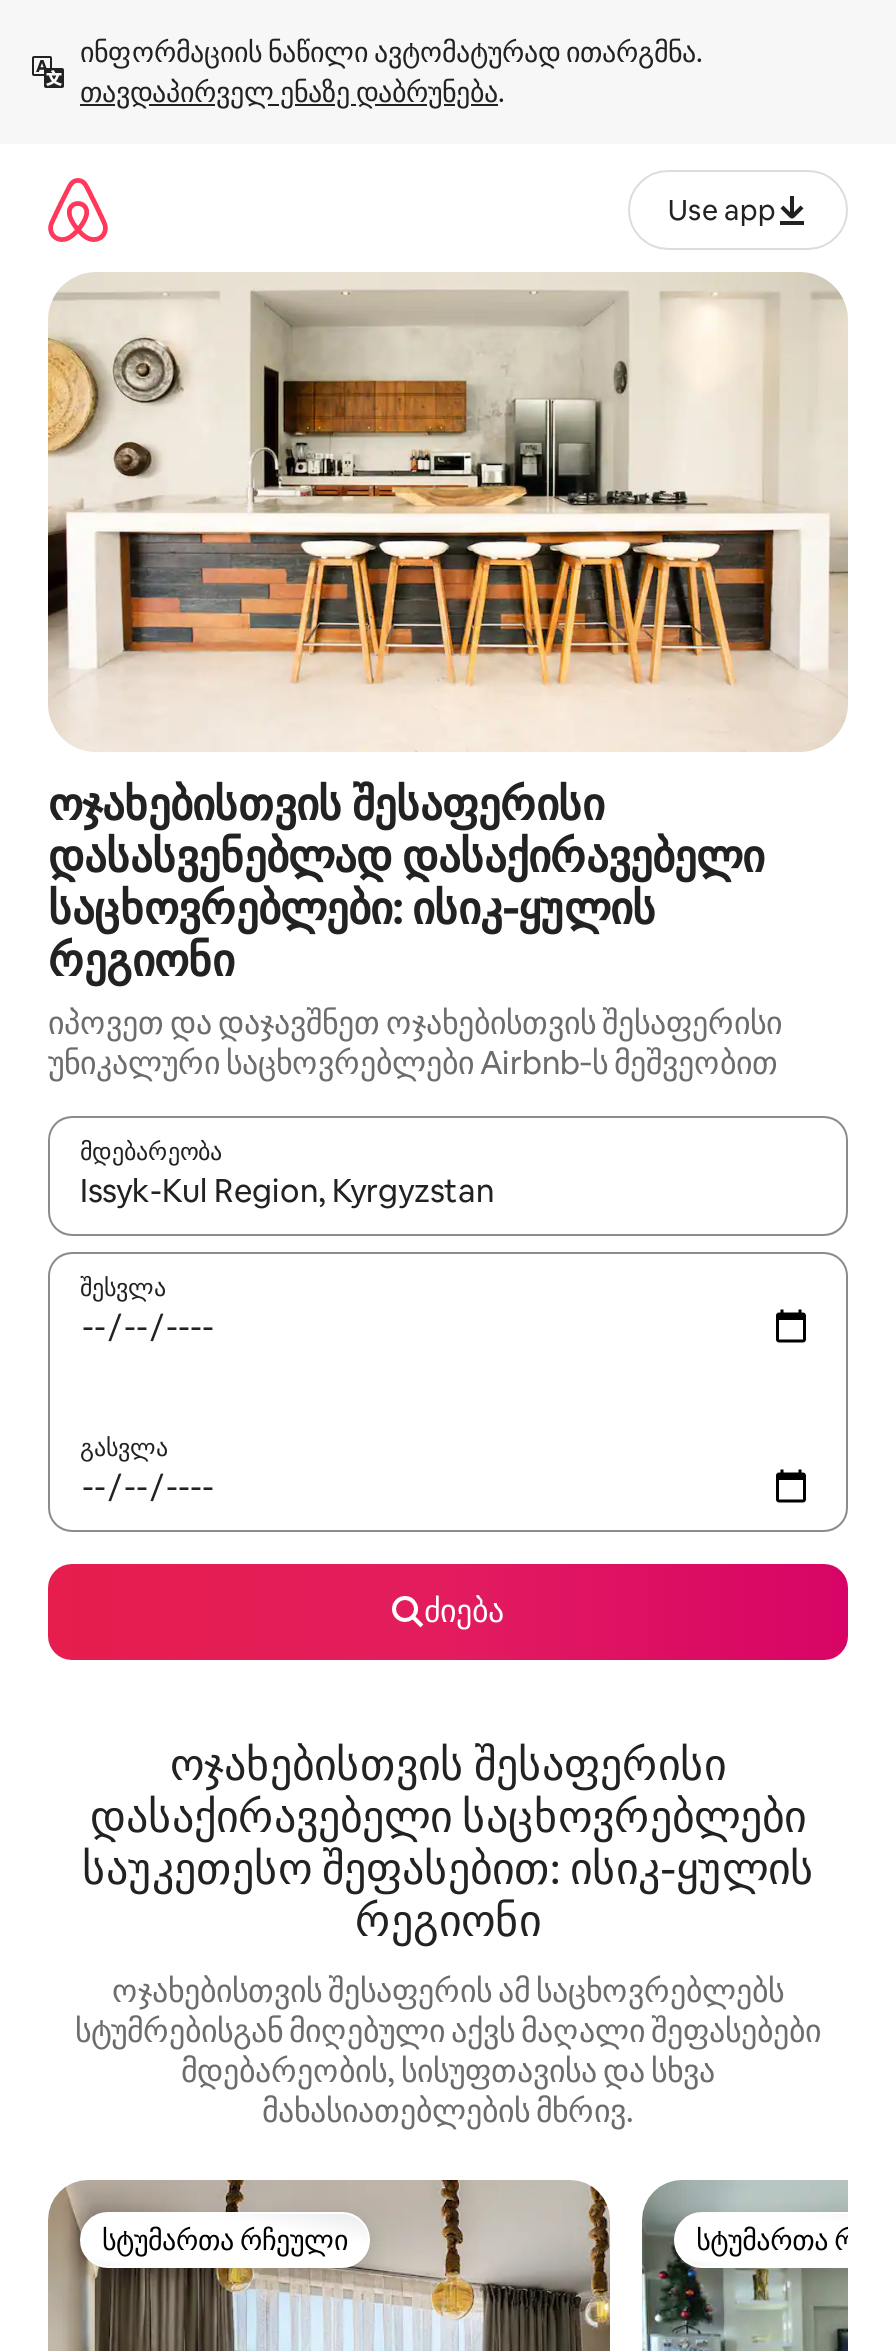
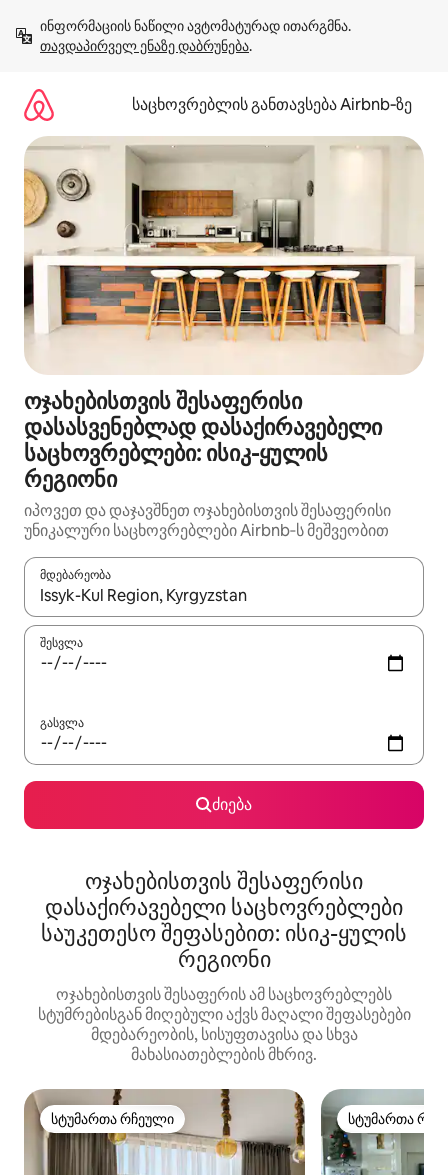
- Use app
+ საცხოვრებლის განთავსება Airbnb‑ზე
